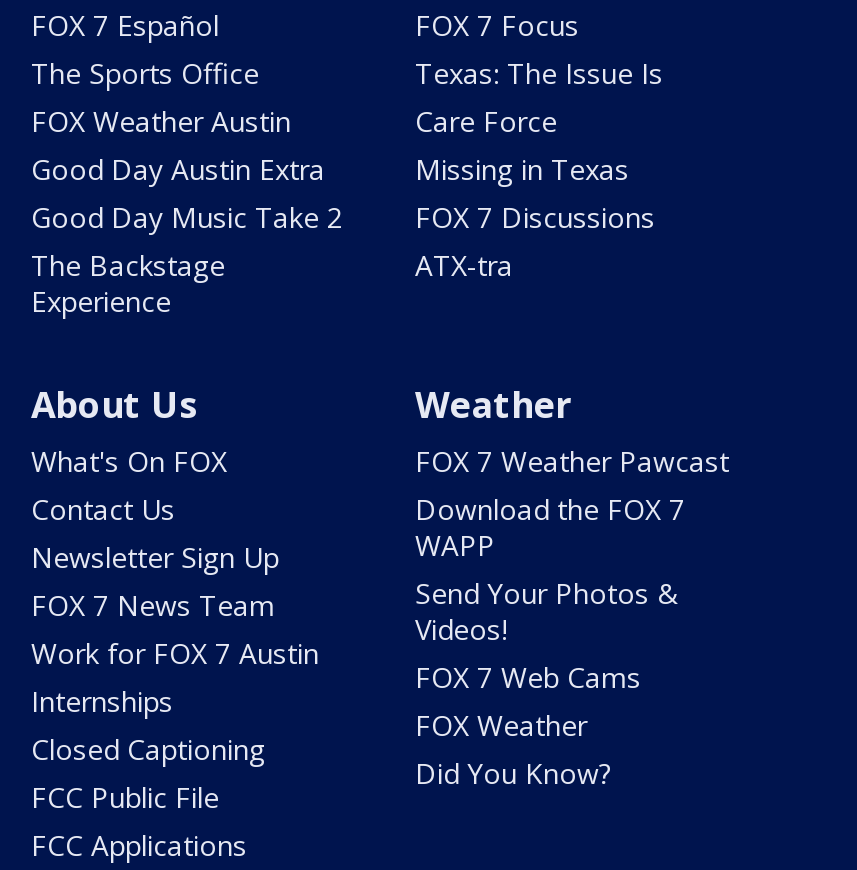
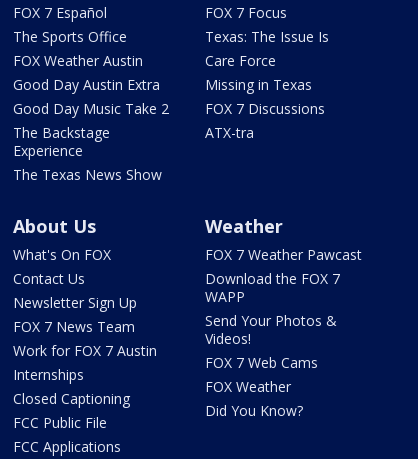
+ The Texas News Show
